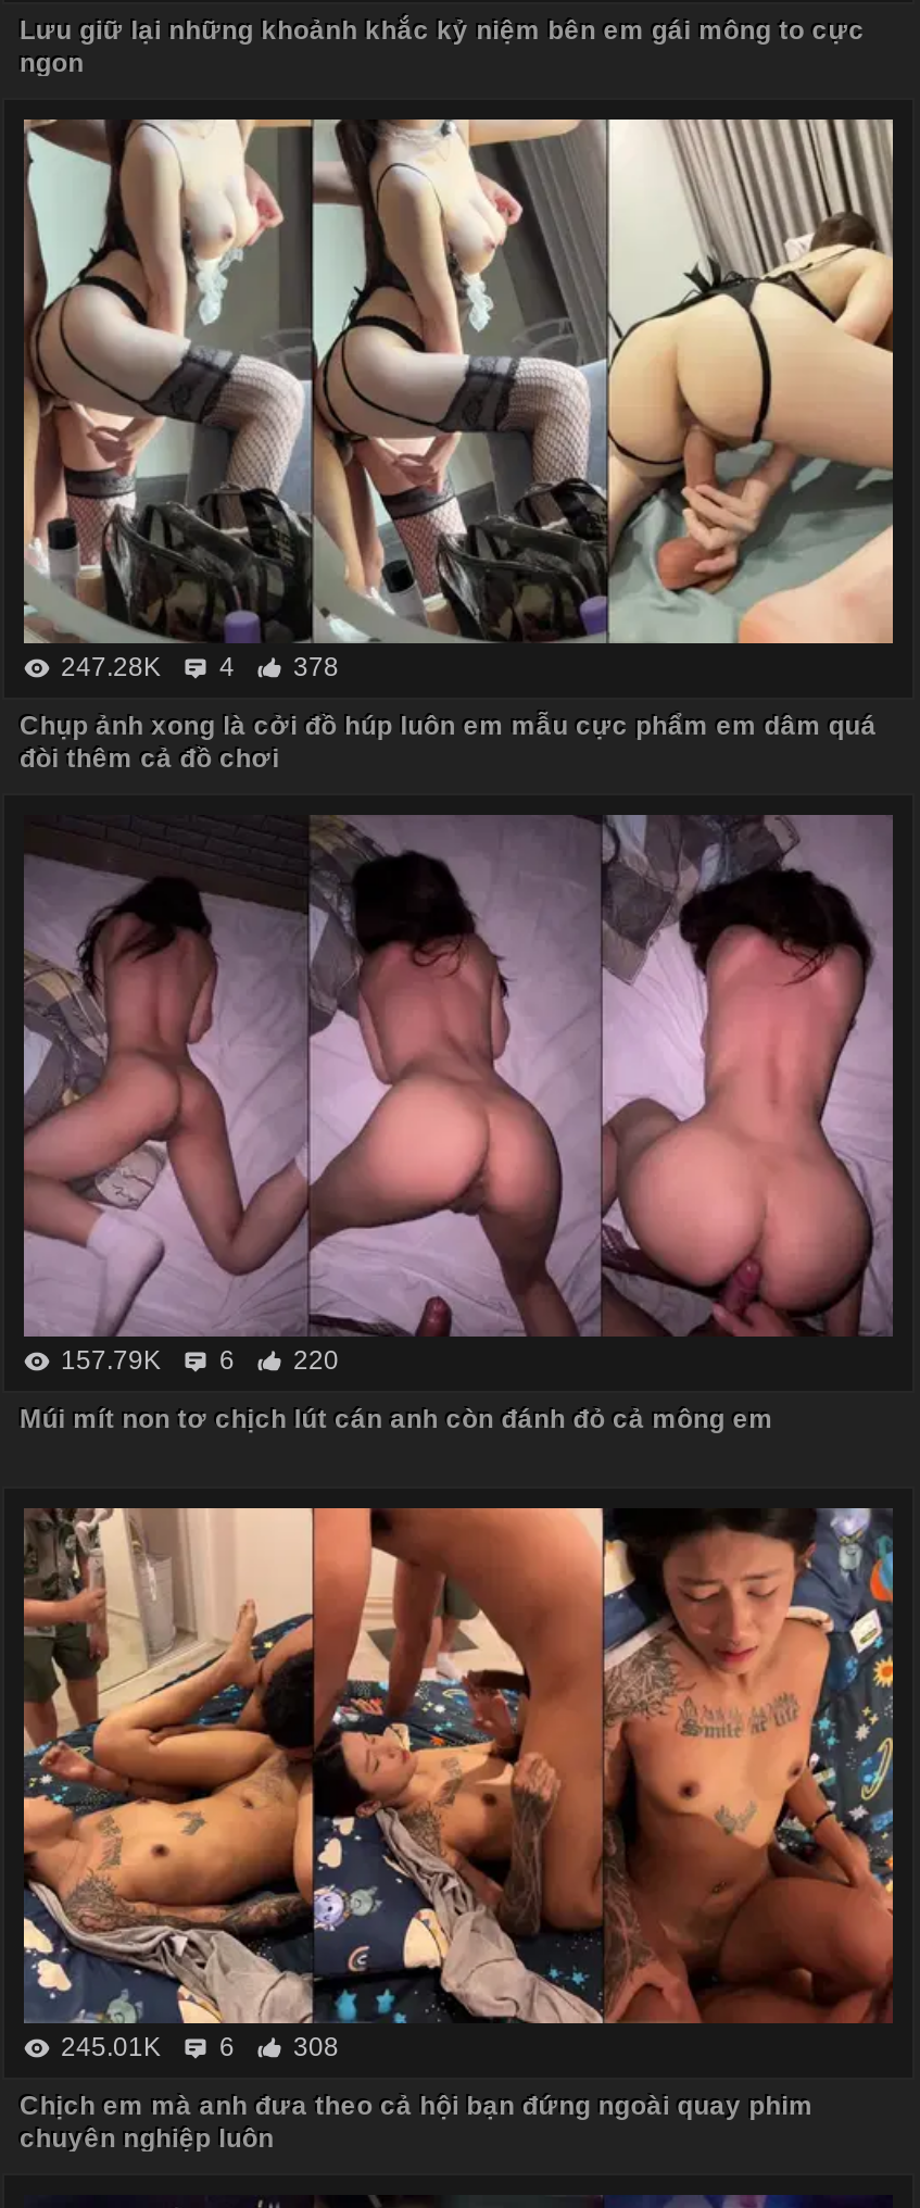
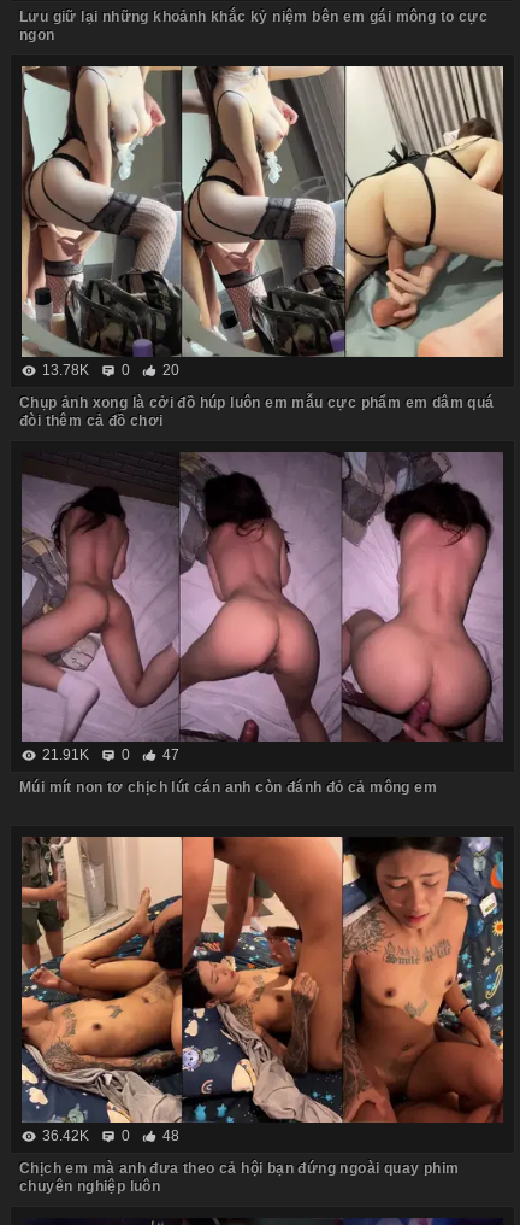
- 247.28K
- 4
- 378
+ 13.78K
+ 0
+ 20

- 157.79K
- 6
- 220
+ 21.91K
+ 0
+ 47

- 245.01K
- 6
- 308
+ 36.42K
+ 0
+ 48
